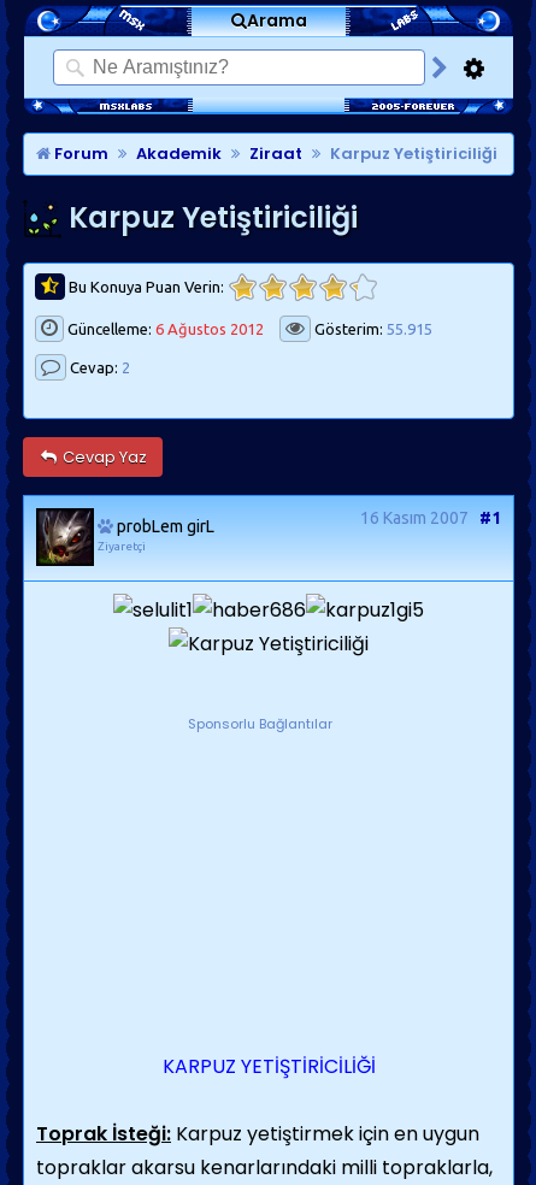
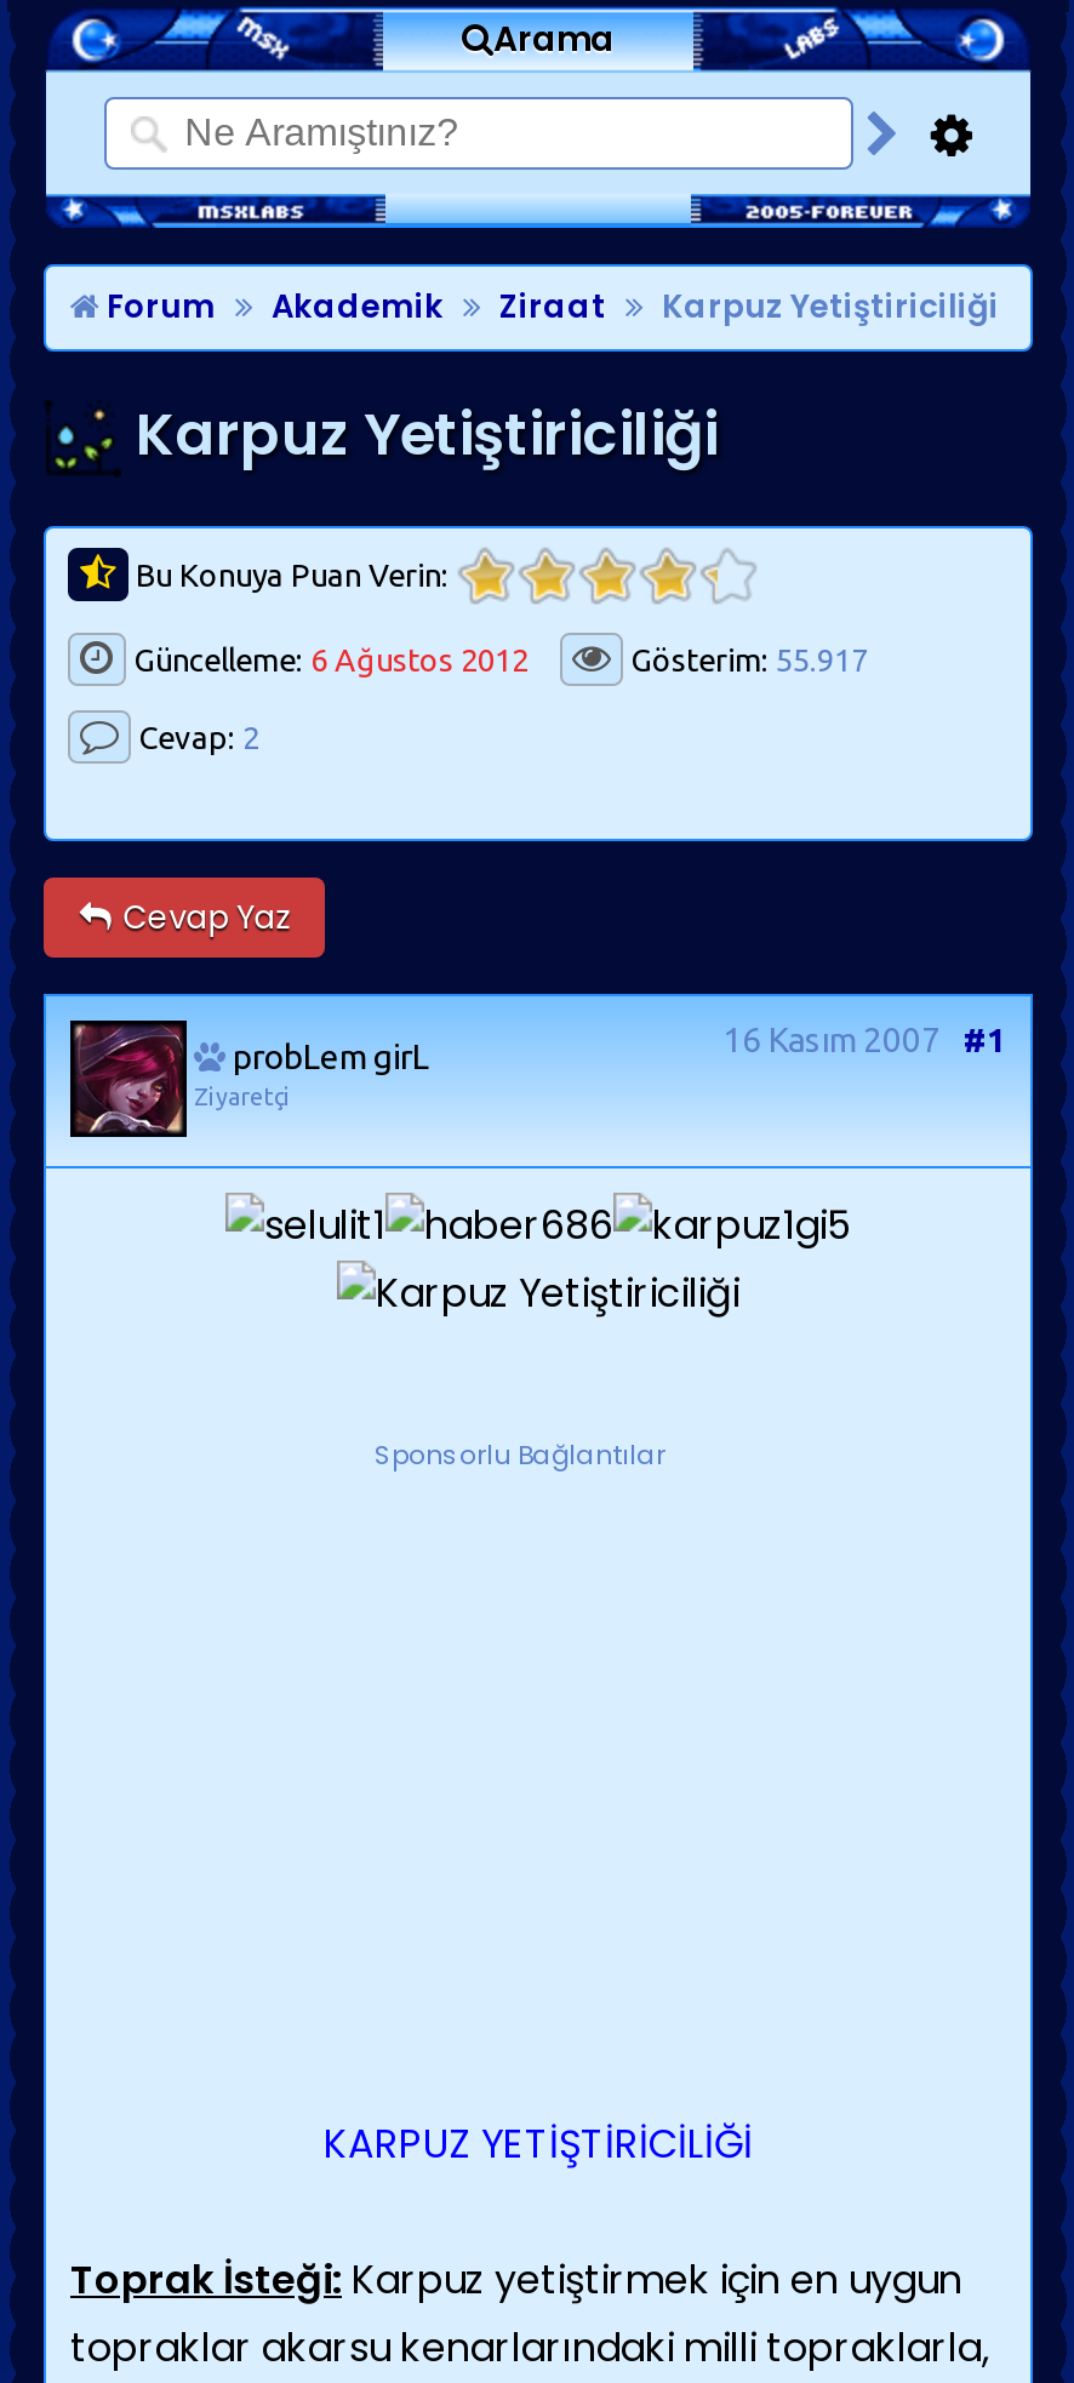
- Gösterim: 55.915
+ Gösterim: 55.917

- [image]
+ [image]
